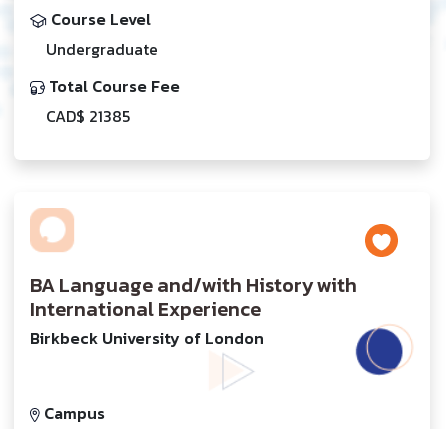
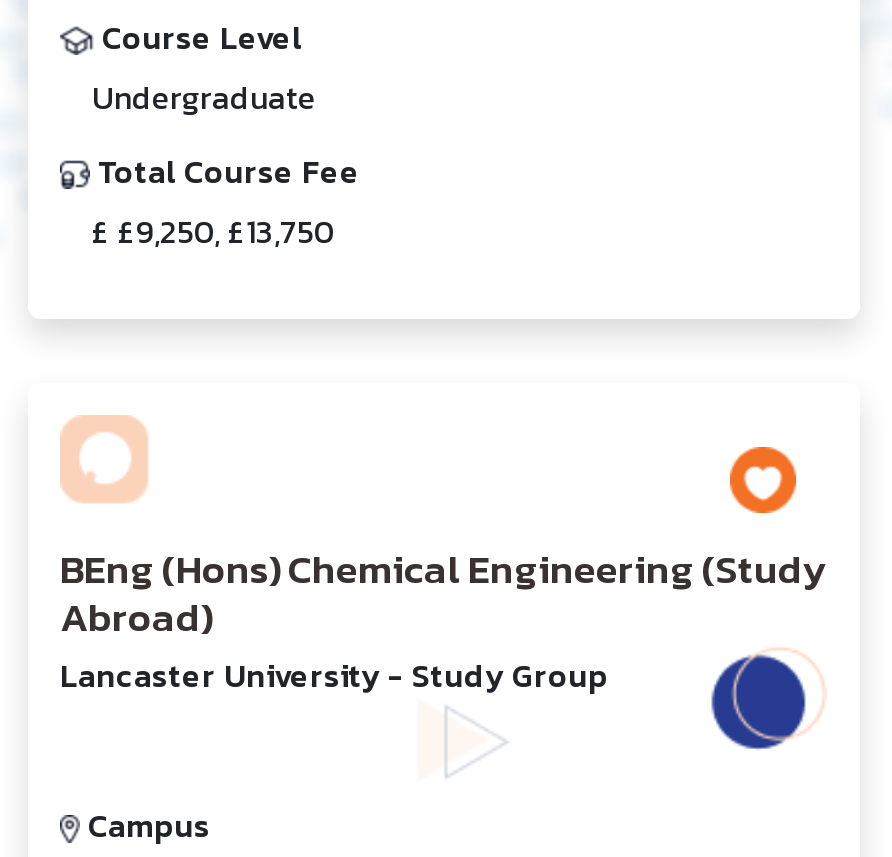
- CAD$ 21385
+ £ £9,250, £13,750

- BA Language and/with History with
- International Experience
- Birkbeck University of London
+ BEng (Hons) Chemical Engineering (Study
+ Abroad)
+ Lancaster University - Study Group
